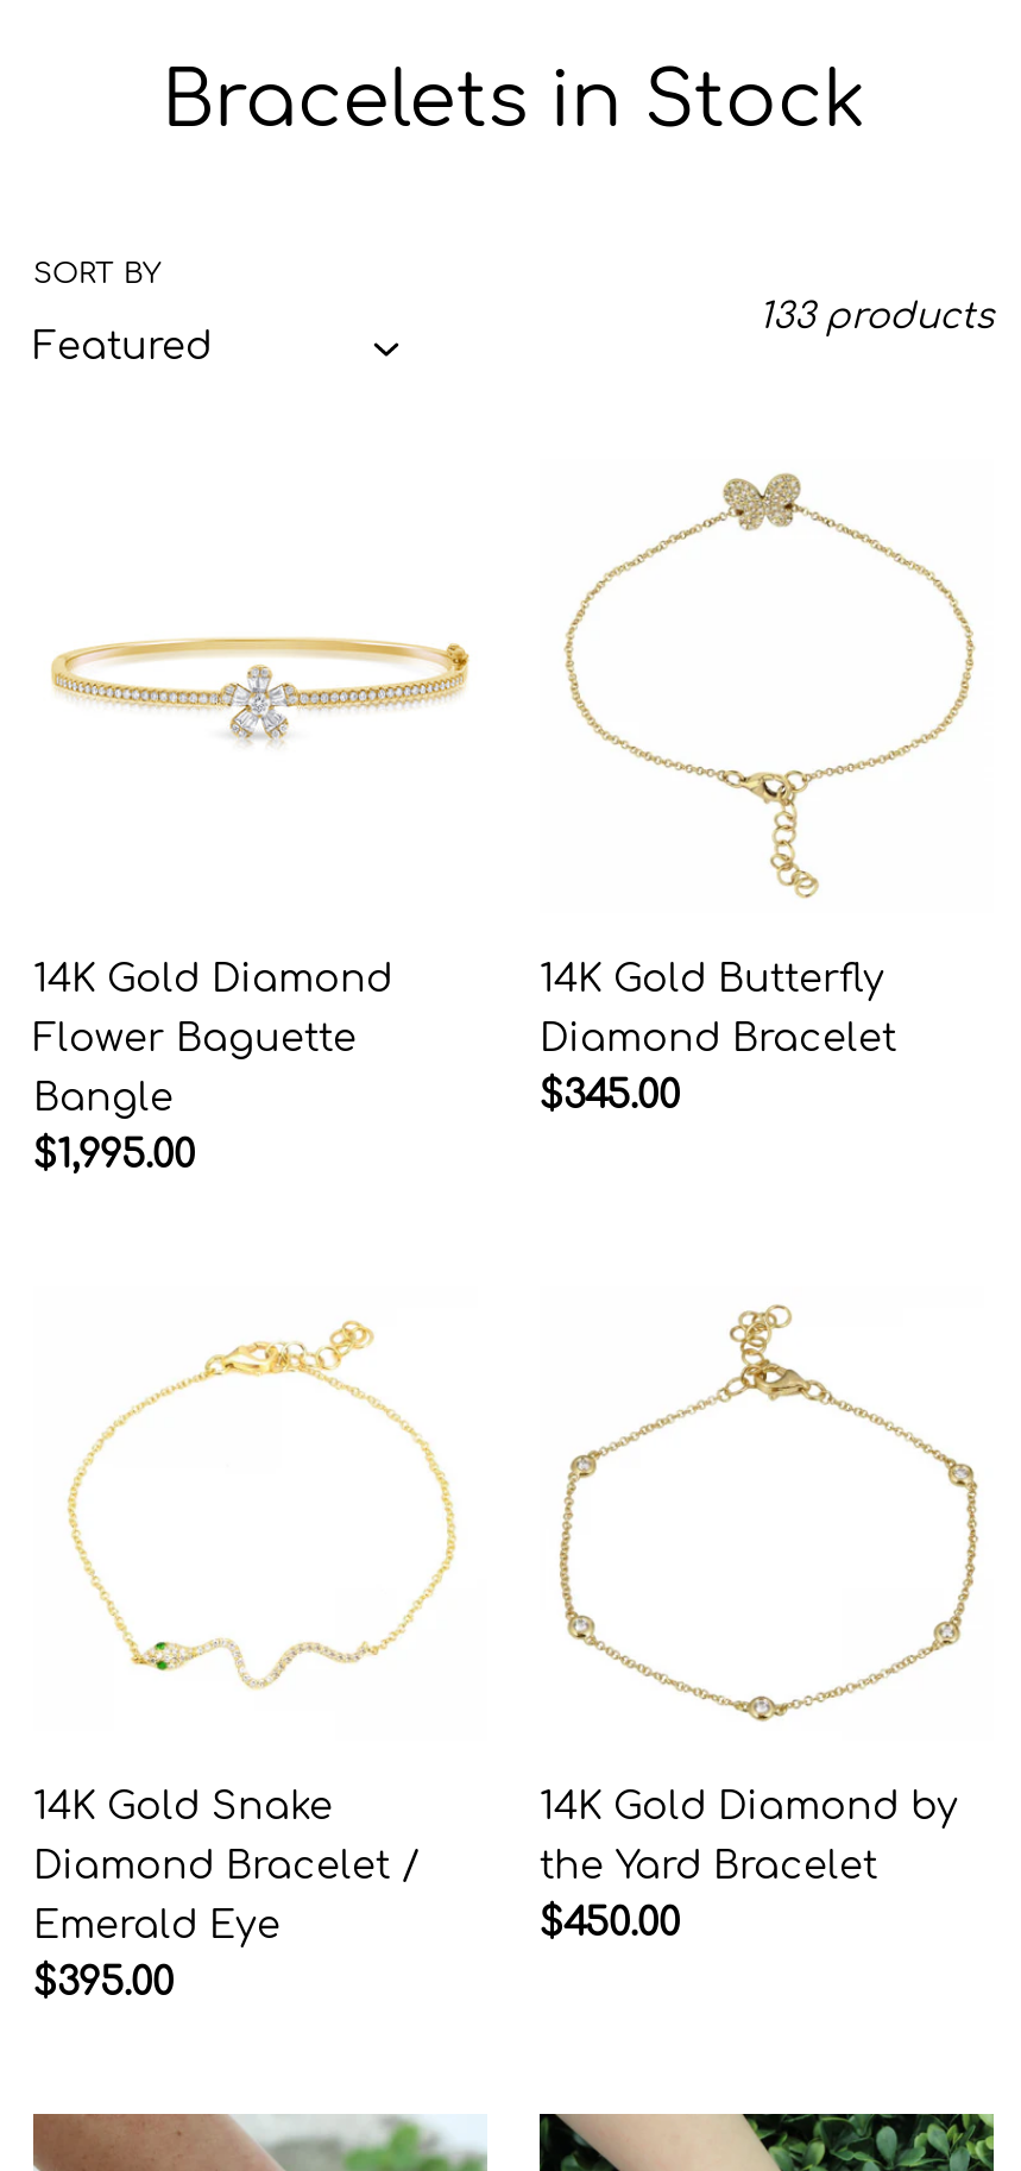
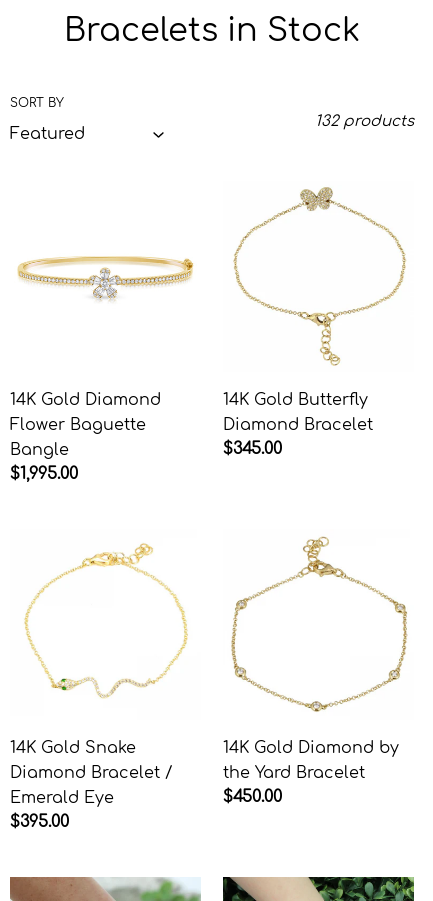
- 133 products
+ 132 products
